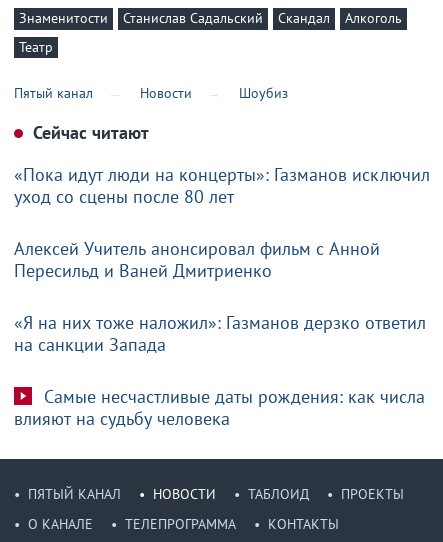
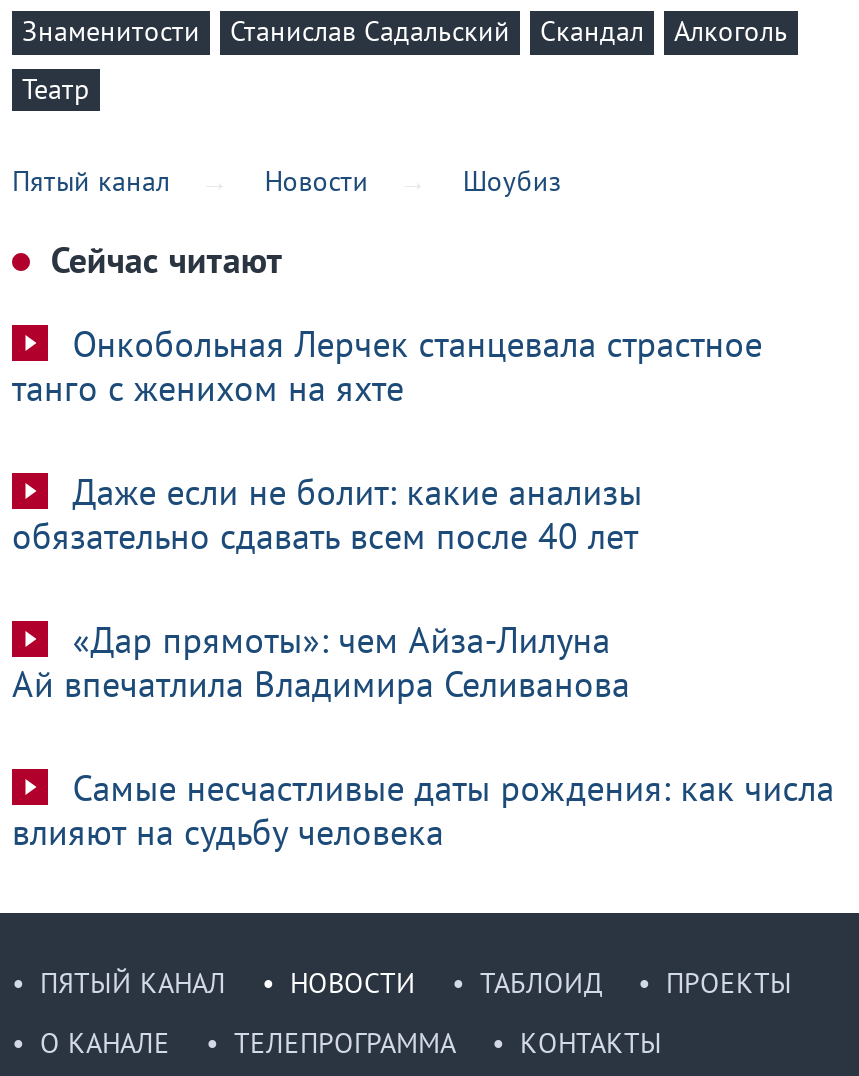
- «Пока идут люди на концерты»: Газманов исключил
- уход со сцены после 80 лет
+ Онкобольная Лерчек станцевала страстное
+ танго с женихом на яхте

- Алексей Учитель анонсировал фильм с Анной
- Пересильд и Ваней Дмитриенко
+ Даже если не болит: какие анализы
+ обязательно сдавать всем после 40 лет

- «Я на них тоже наложил»: Газманов дерзко ответил
- на санкции Запада
+ «Дар прямоты»: чем Айза-Лилуна
+ Ай впечатлила Владимира Селиванова
